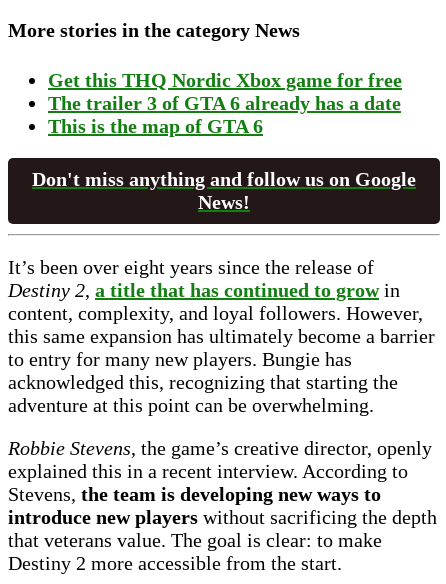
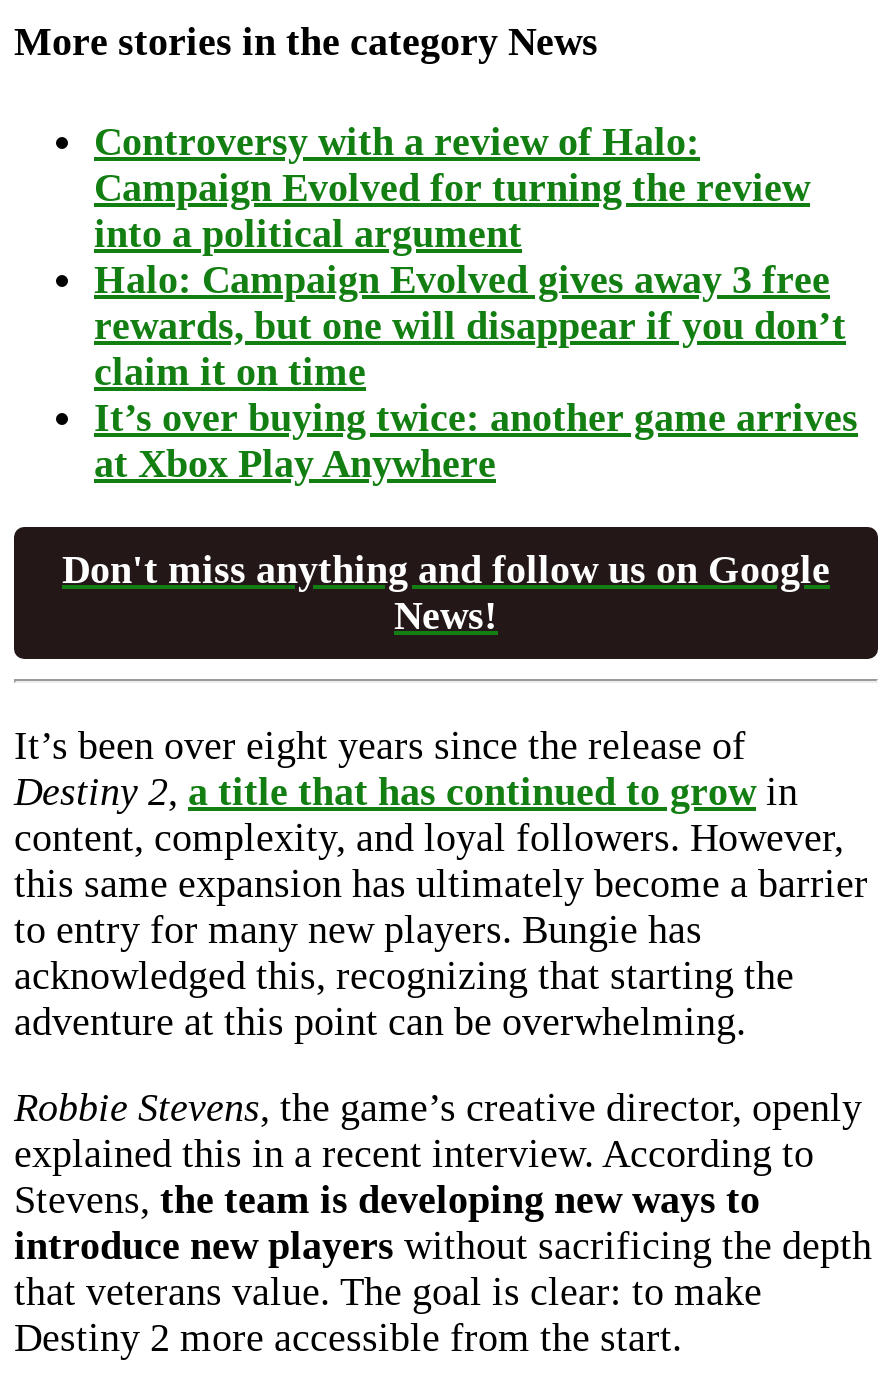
- Get this THQ Nordic Xbox game for free
- The trailer 3 of GTA 6 already has a date
- This is the map of GTA 6
+ Controversy with a review of Halo:
+ Campaign Evolved for turning the review
+ into a political argument
+ Halo: Campaign Evolved gives away 3 free
+ rewards, but one will disappear if you don’t
+ claim it on time
+ It’s over buying twice: another game arrives
+ at Xbox Play Anywhere
